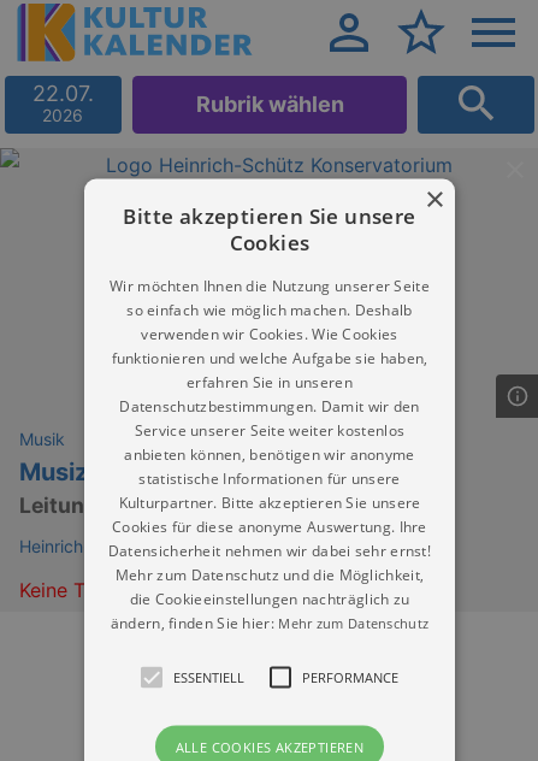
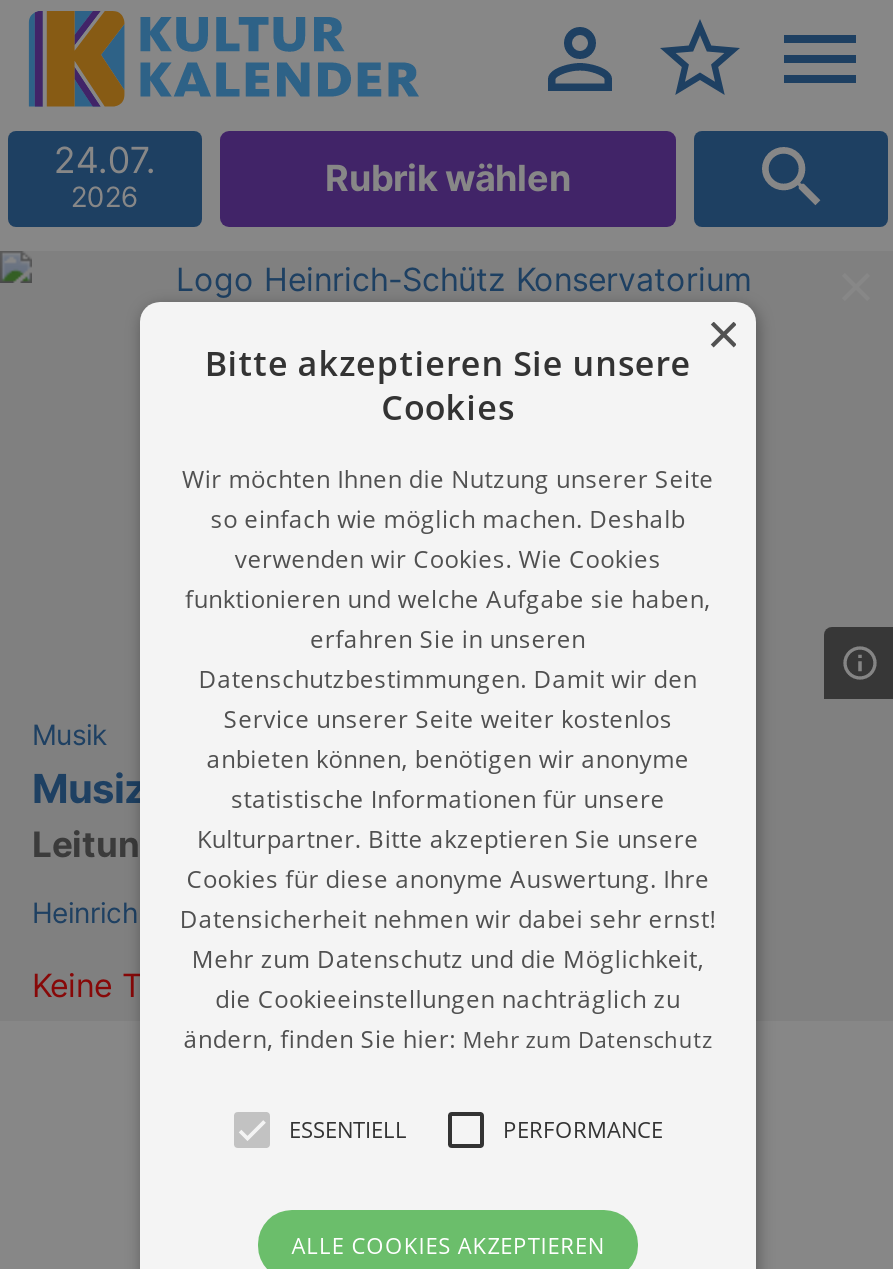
- 22.07.
+ 24.07.
